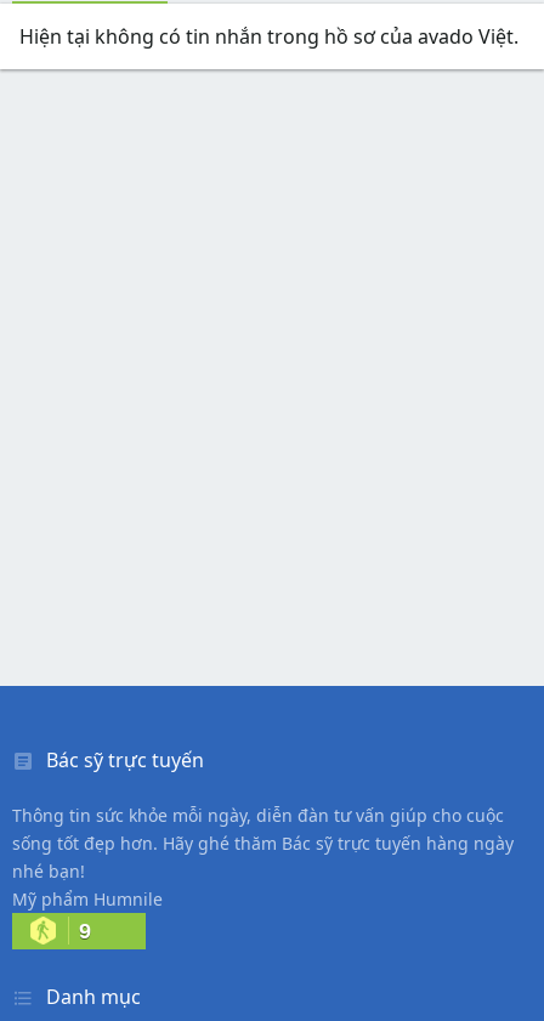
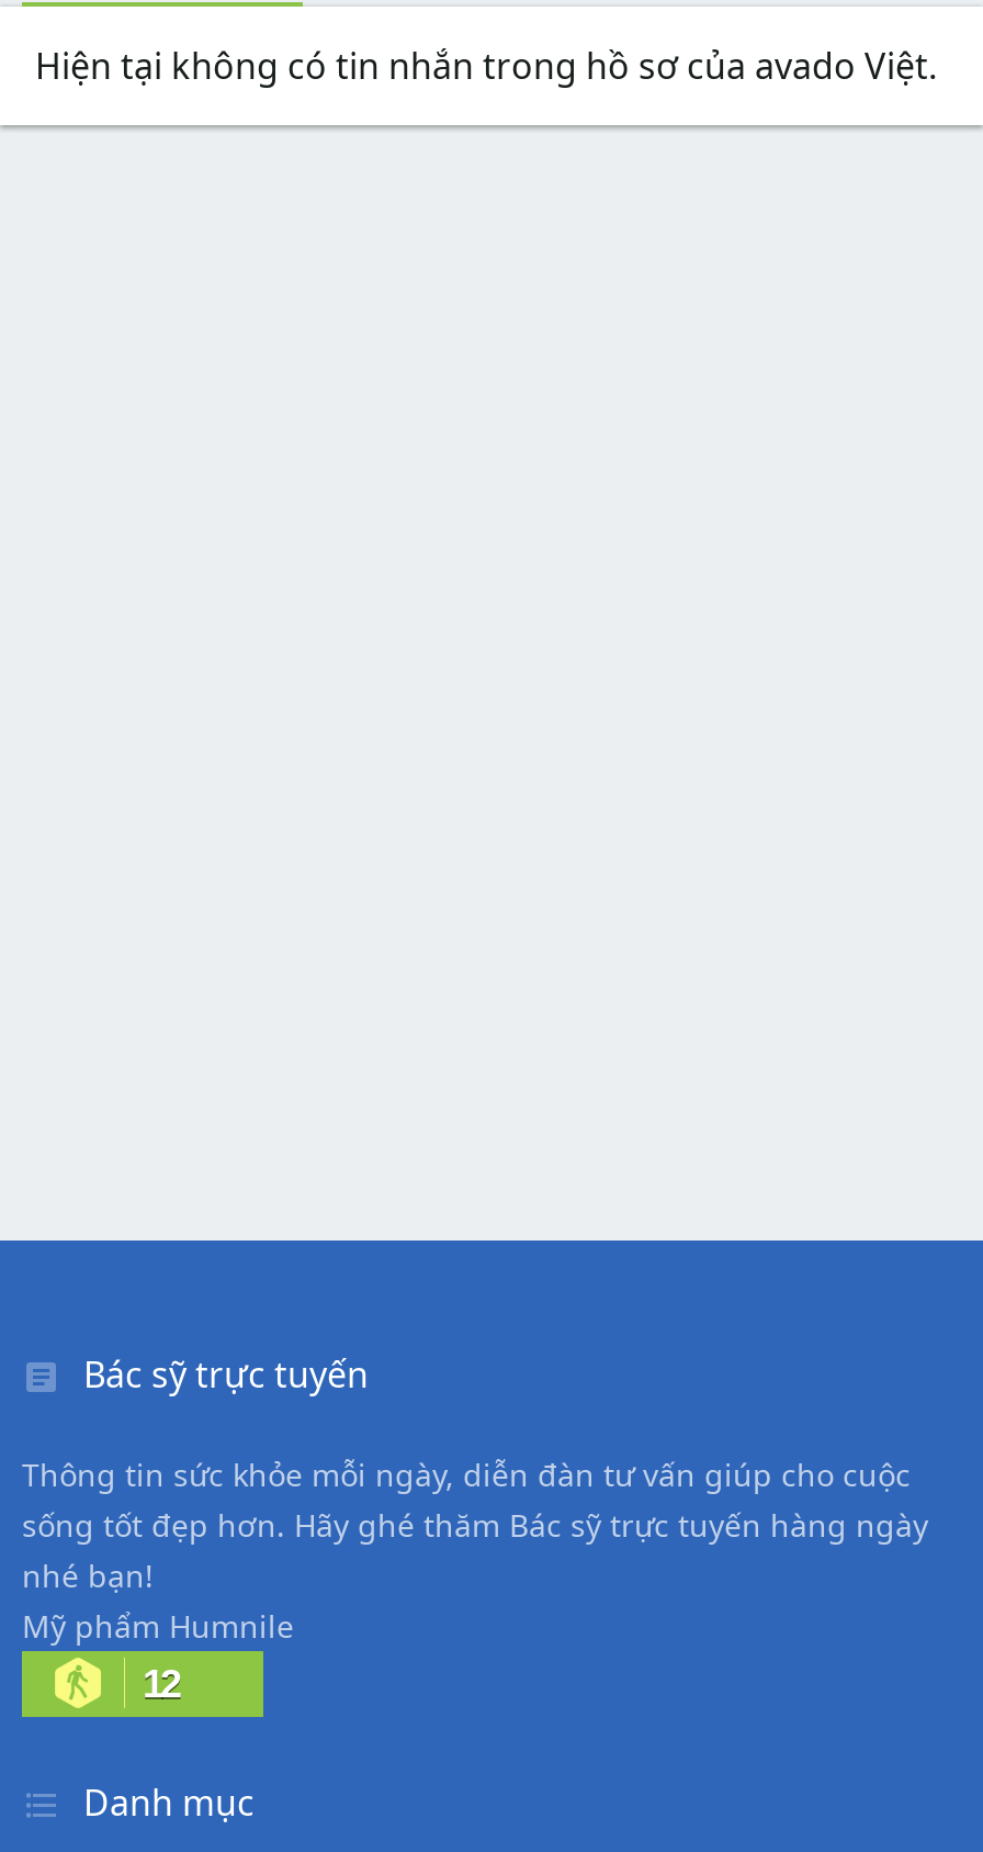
- 9
+ 12
